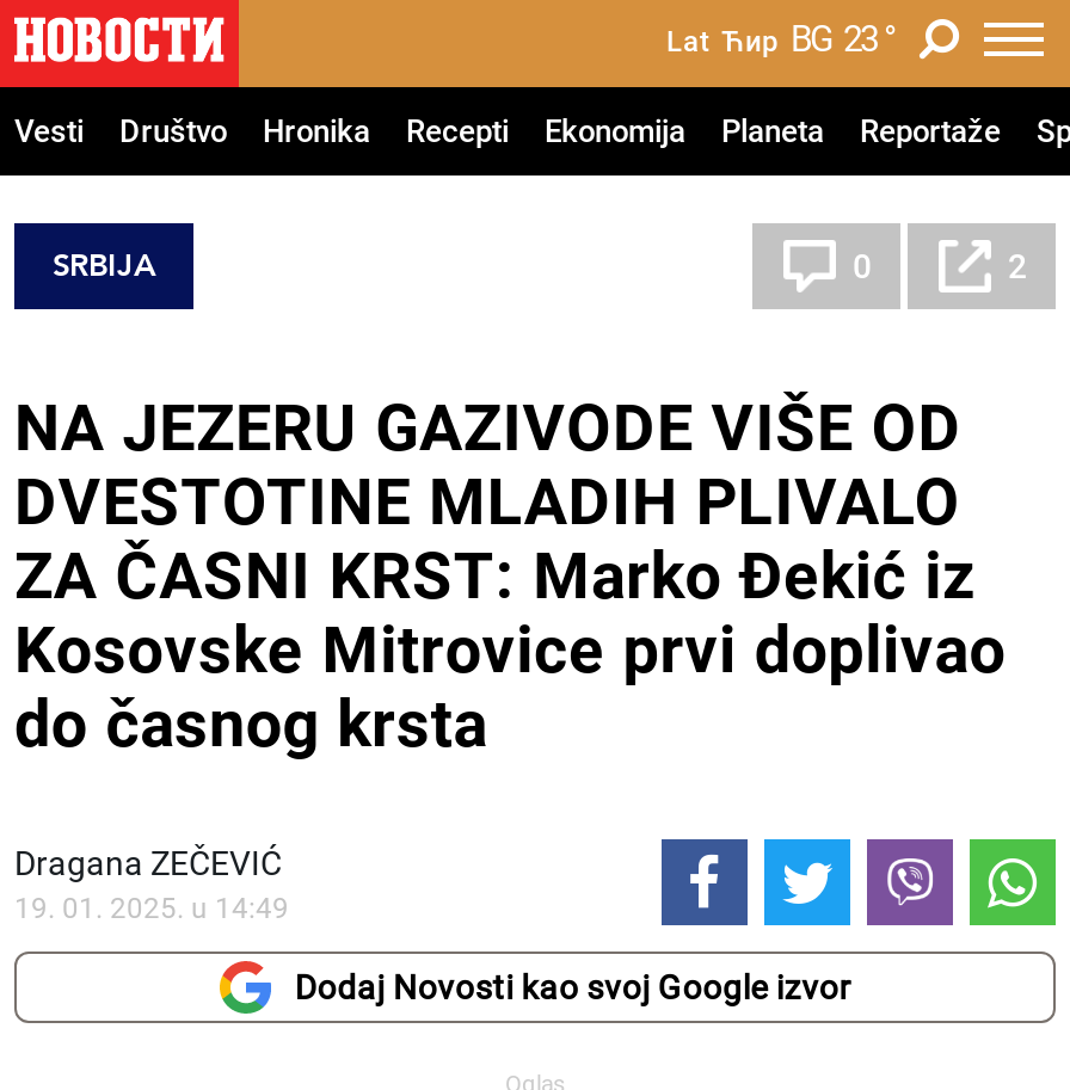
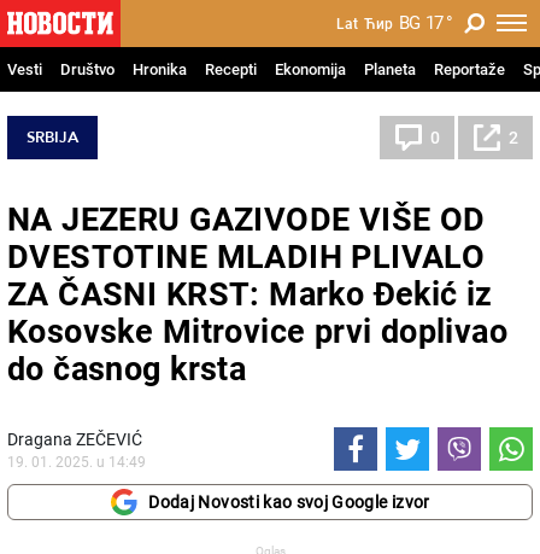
- Lat Ћир BG 23 °
+ Lat Ћир BG 17 °
